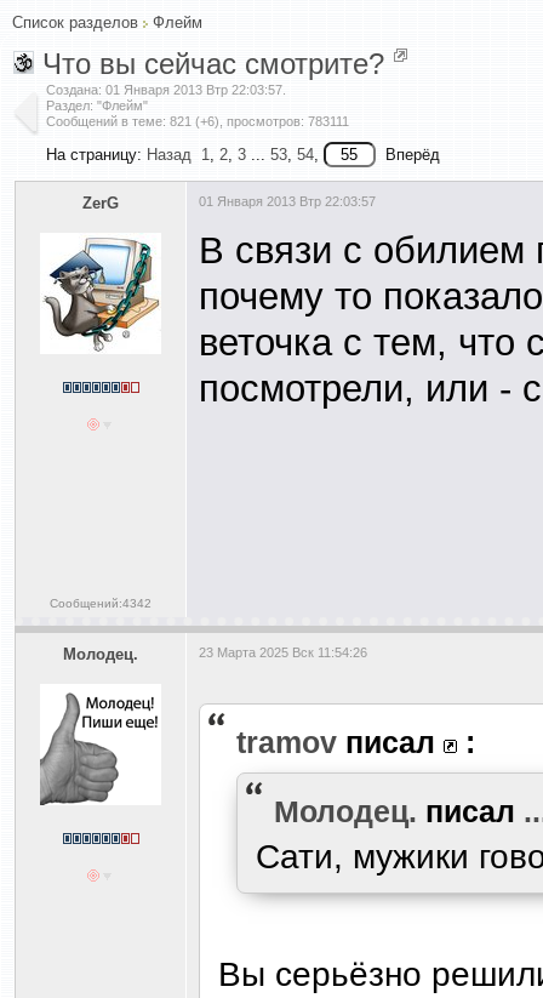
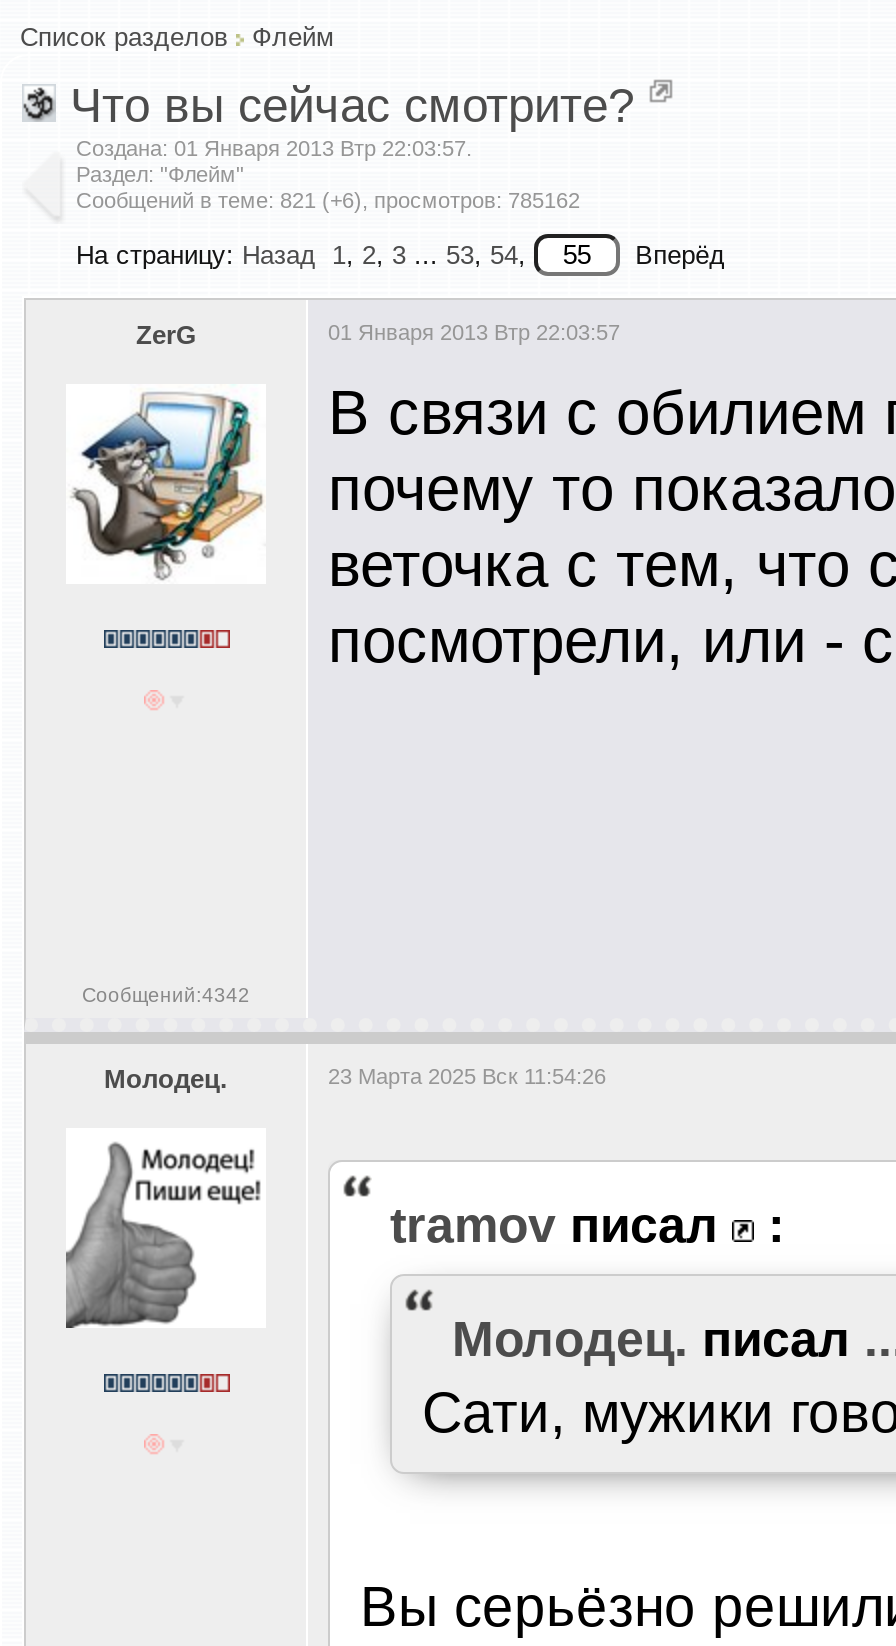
- Сообщений в теме: 821 (+6), просмотров: 783111
+ Сообщений в теме: 821 (+6), просмотров: 785162
